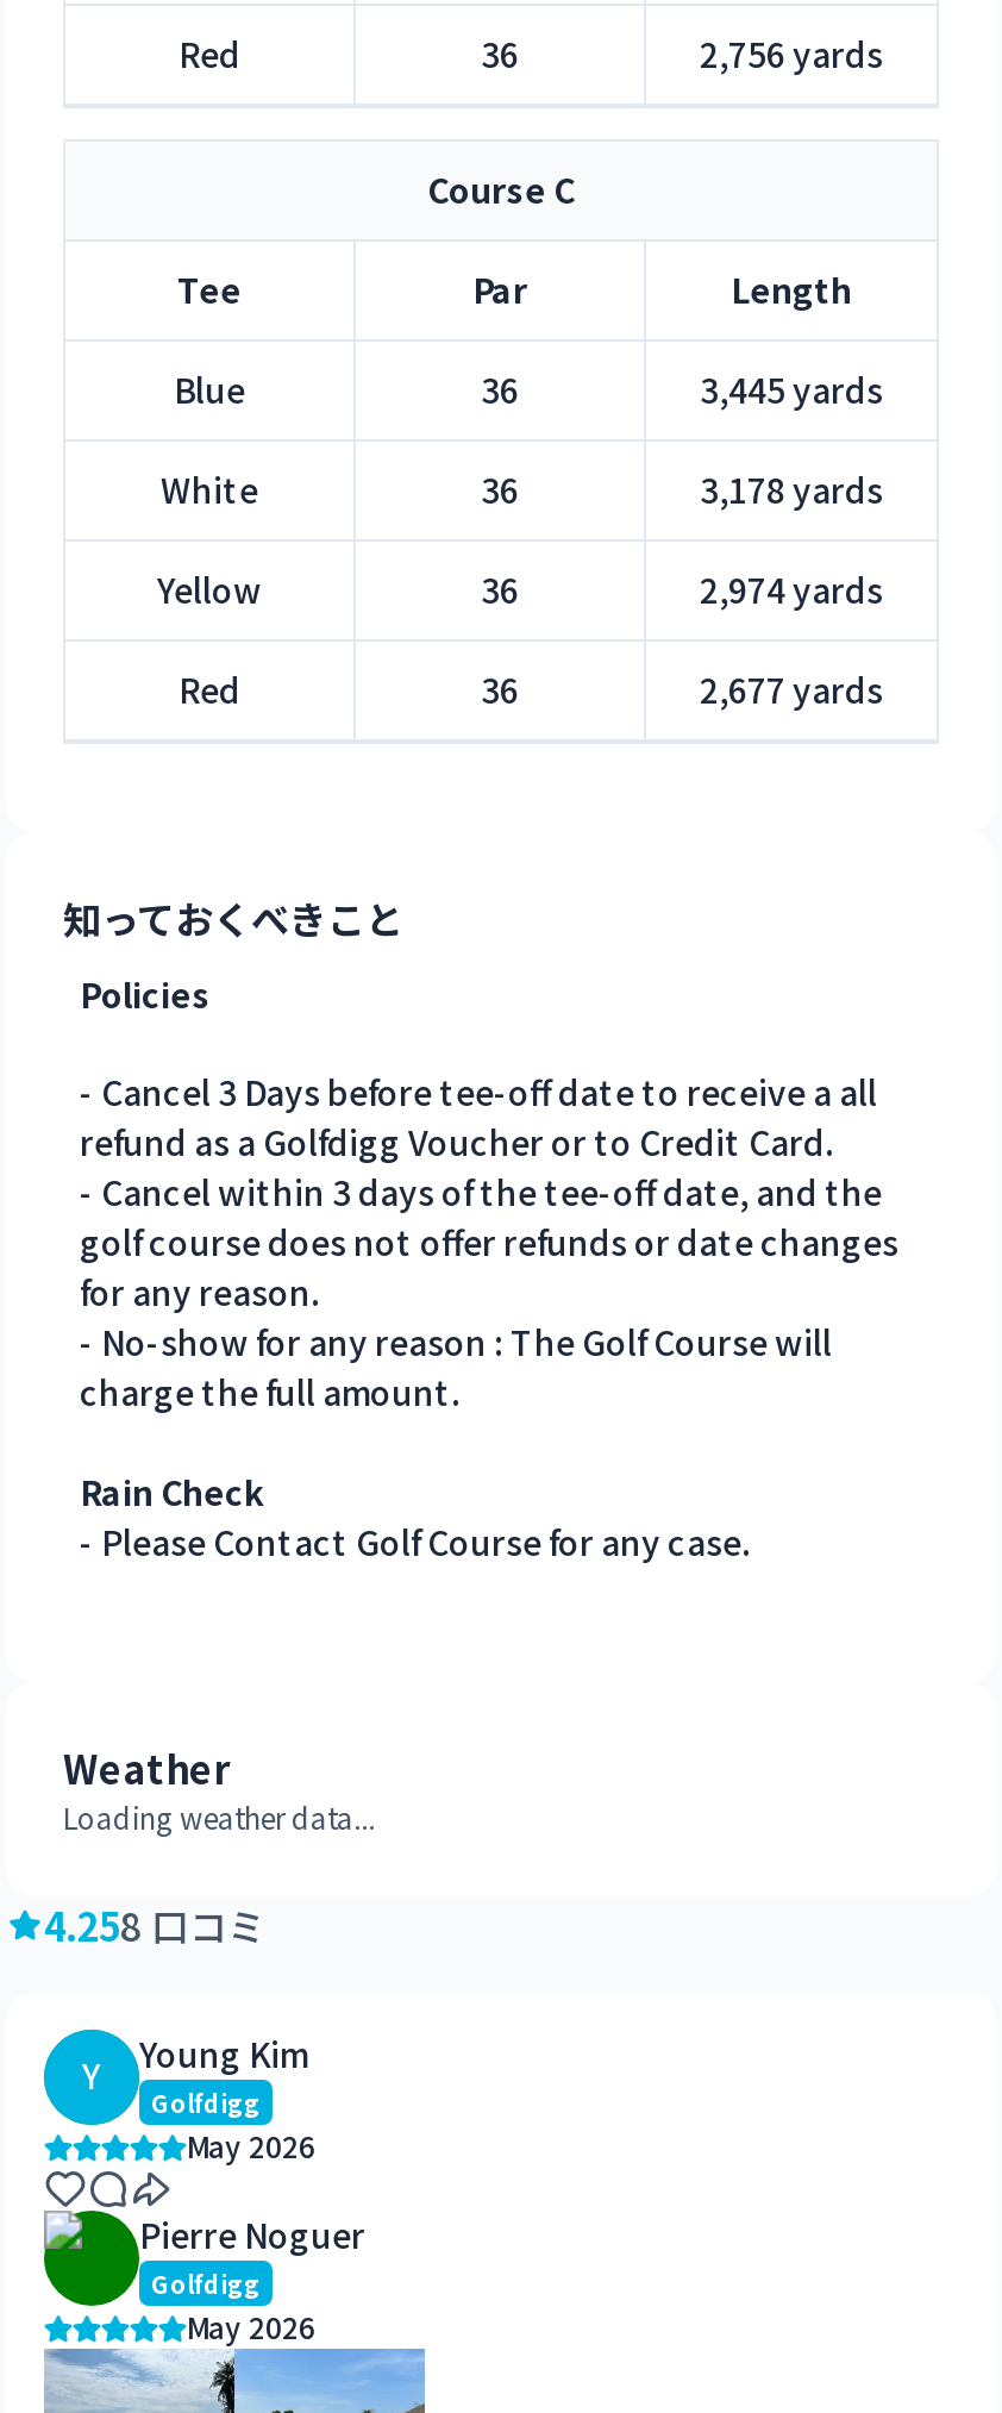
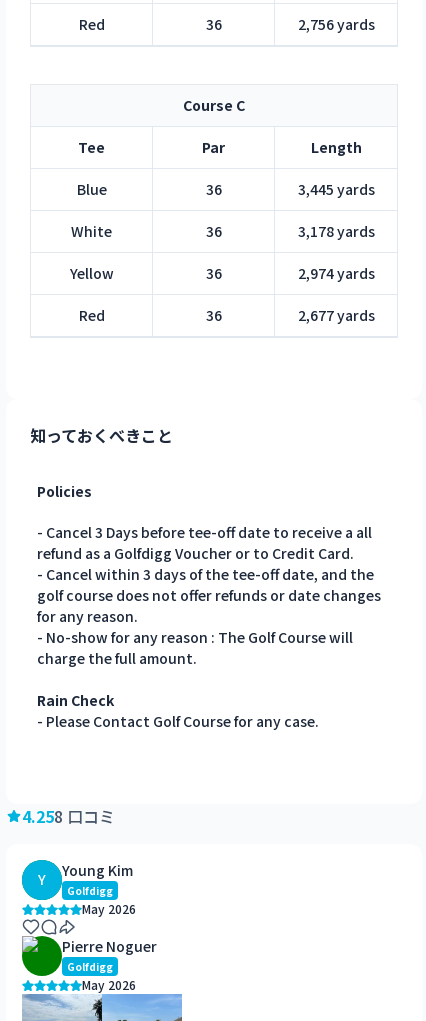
moved down: Course C | Tee | Par | ... | 36 | 2,677 yards

moved down: 知っておくべきこと

moved down: Policies | - Cancel 3 Days before tee-off date to receive a all | refund as a Golfdigg Voucher or to Credit Card. | ... | Rain Check | - Please Contact Golf Course for any case.

- Weather
- Loading weather data...
